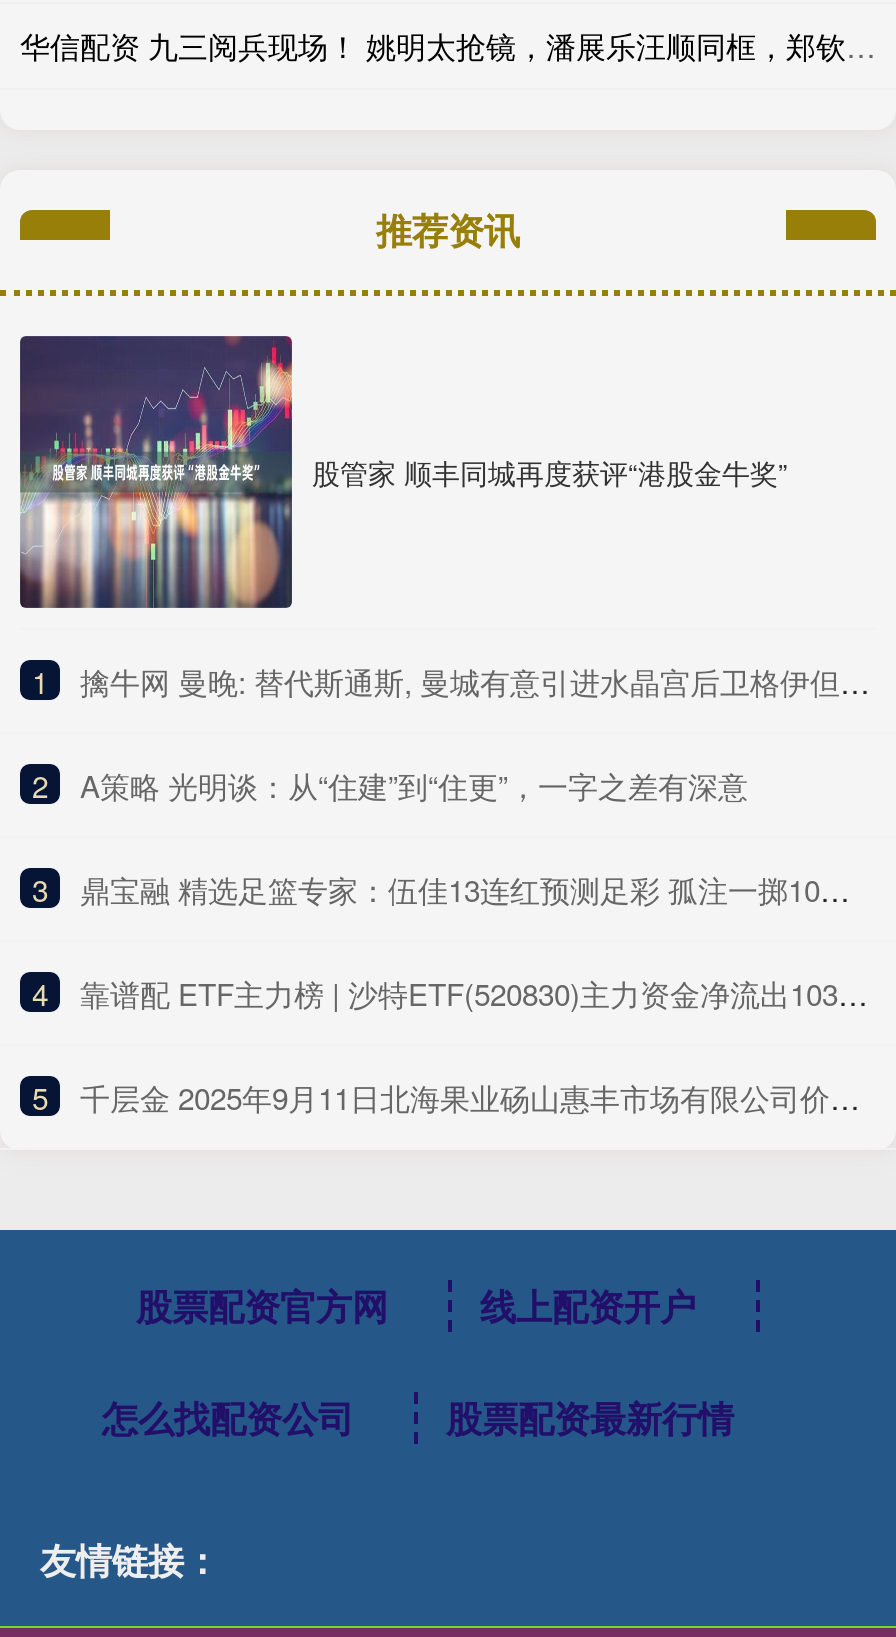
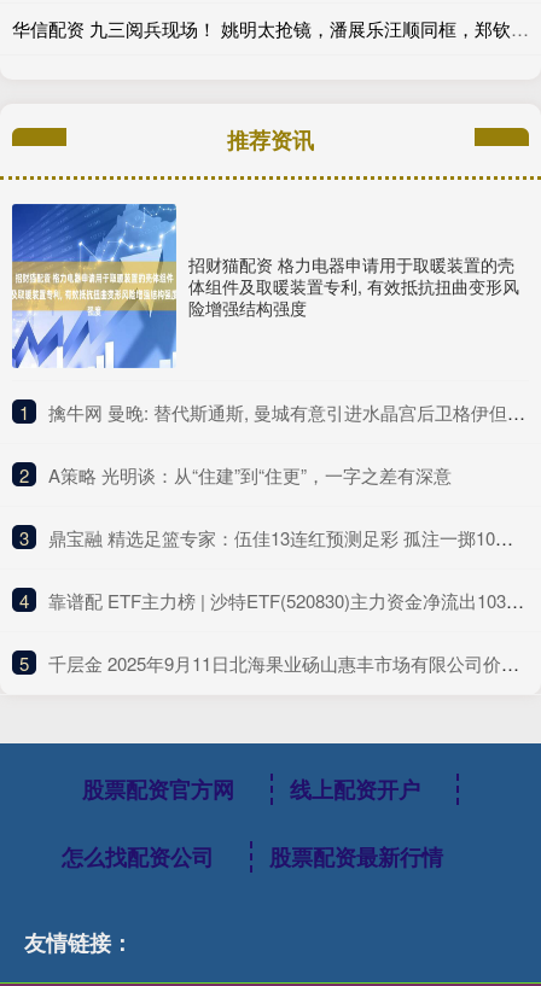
- [image]
- 股管家 顺丰同城再度获评“港股金牛奖”
+ [image]
+ 招财猫配资 格力电器申请用于取暖装置的壳
+ 体组件及取暖装置专利, 有效抵抗扭曲变形风
+ 险增强结构强度
